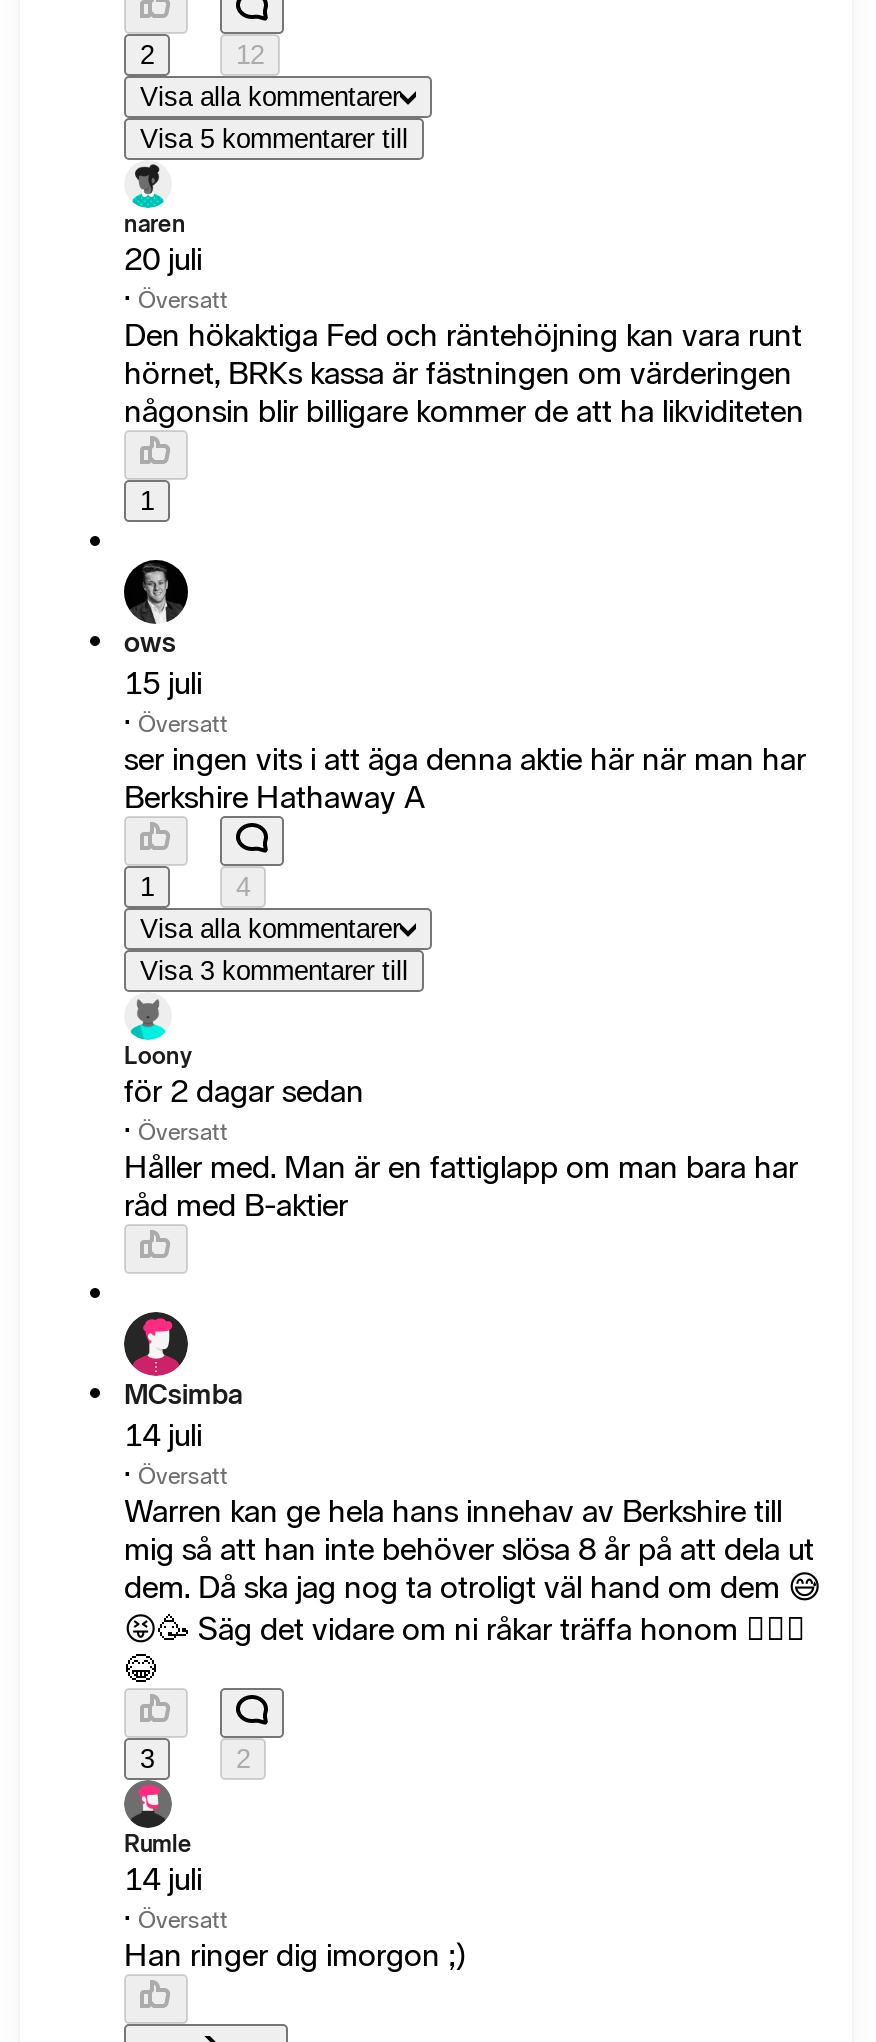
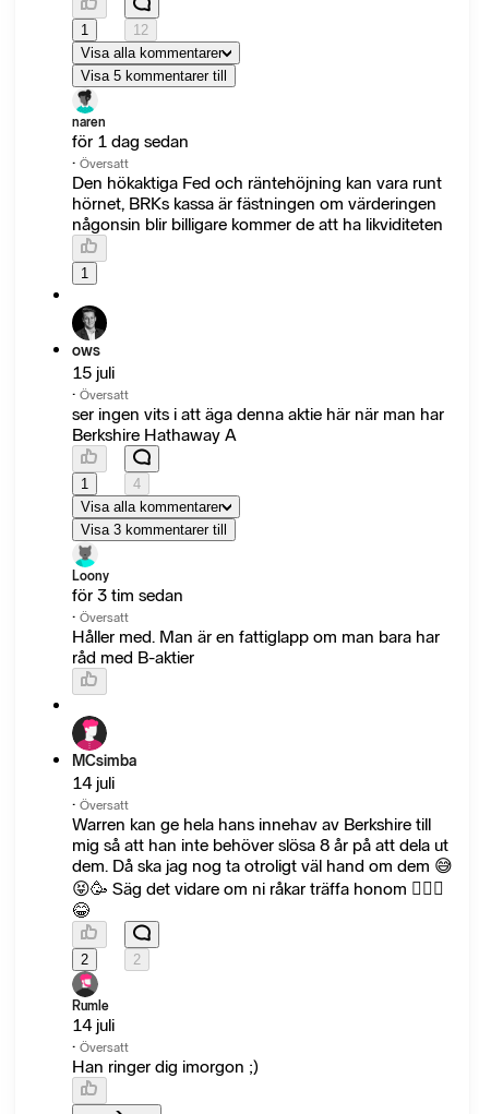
- 2
+ 1

- 20 juli
+ för 1 dag sedan

- för 2 dagar sedan
+ för 3 tim sedan

- 3
+ 2
